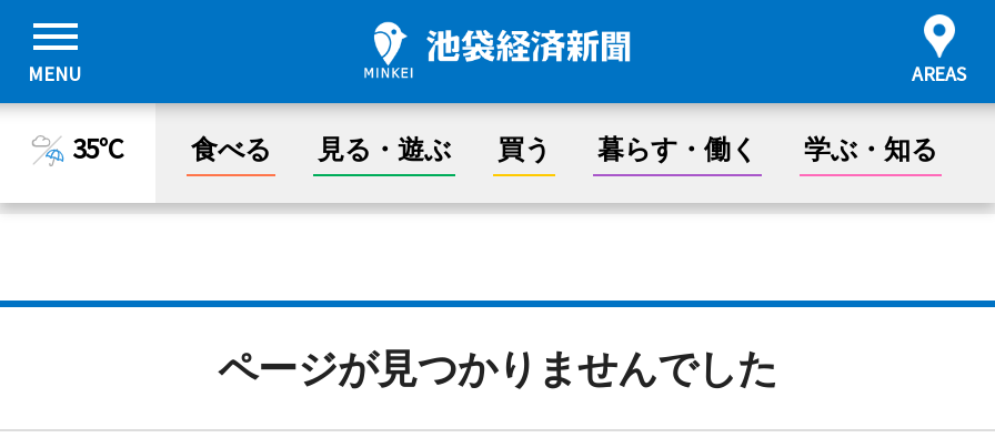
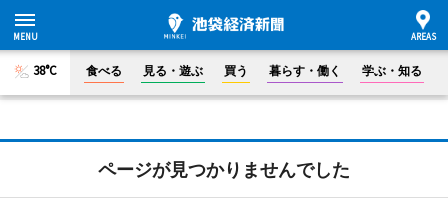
- 35°C 食べる 見る・遊ぶ 買う 暮らす・働く 学ぶ・知る
+ 38°C 食べる 見る・遊ぶ 買う 暮らす・働く 学ぶ・知る
